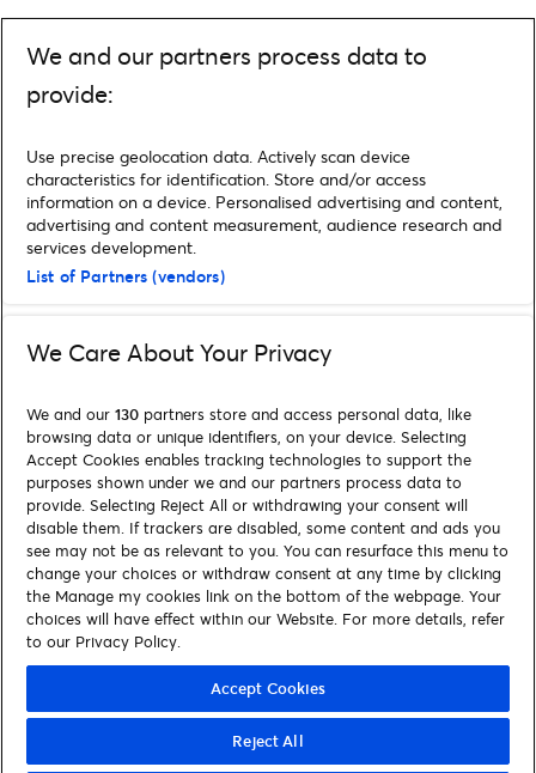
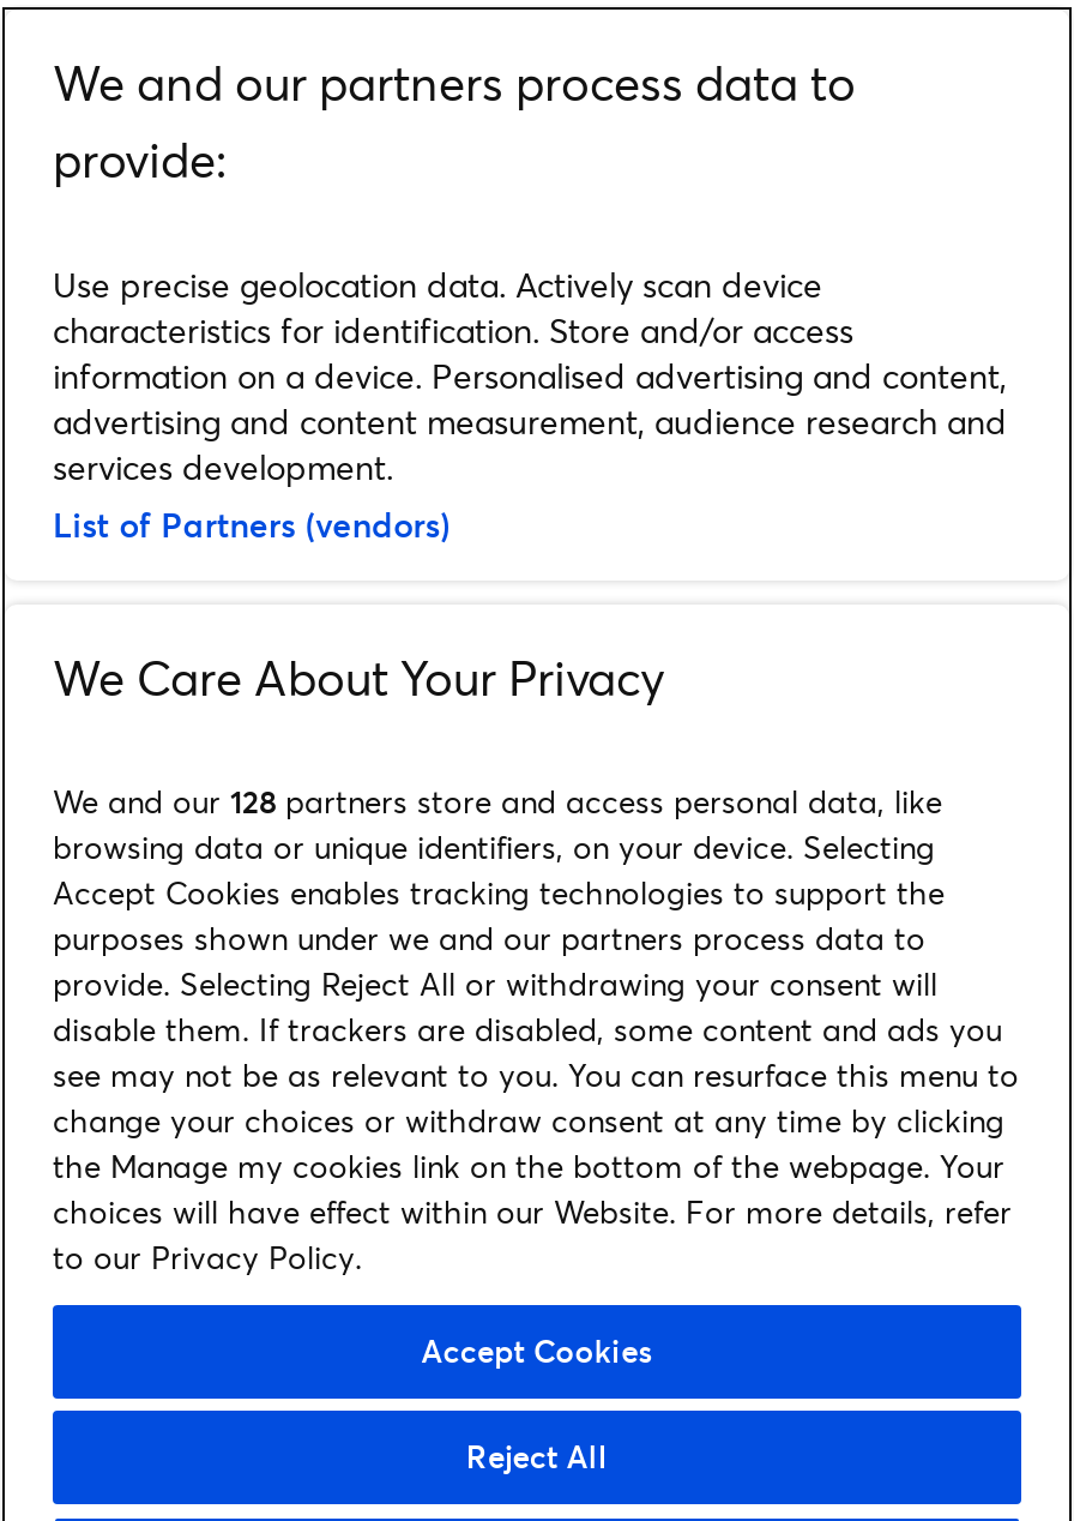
- We and our 130 partners store and access personal data, like
+ We and our 128 partners store and access personal data, like
